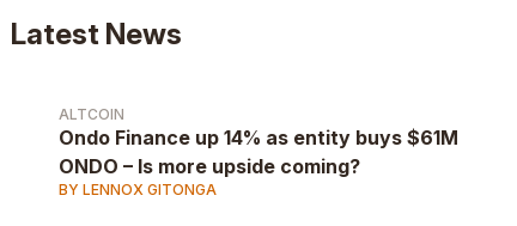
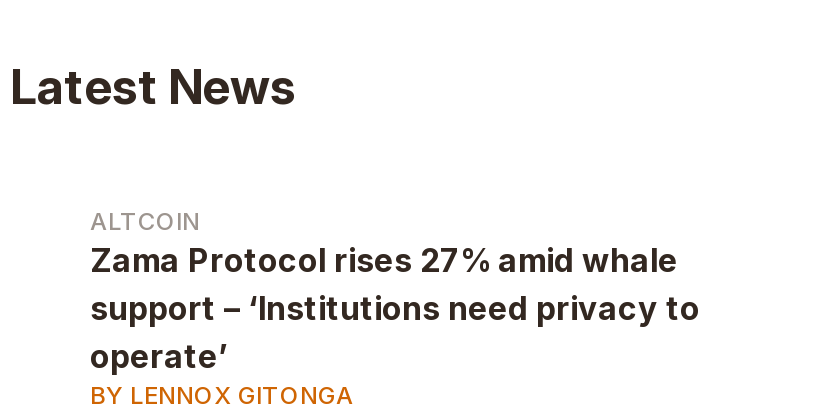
- Ondo Finance up 14% as entity buys $61M
- ONDO – Is more upside coming?
+ Zama Protocol rises 27% amid whale
+ support – ‘Institutions need privacy to
+ operate’
